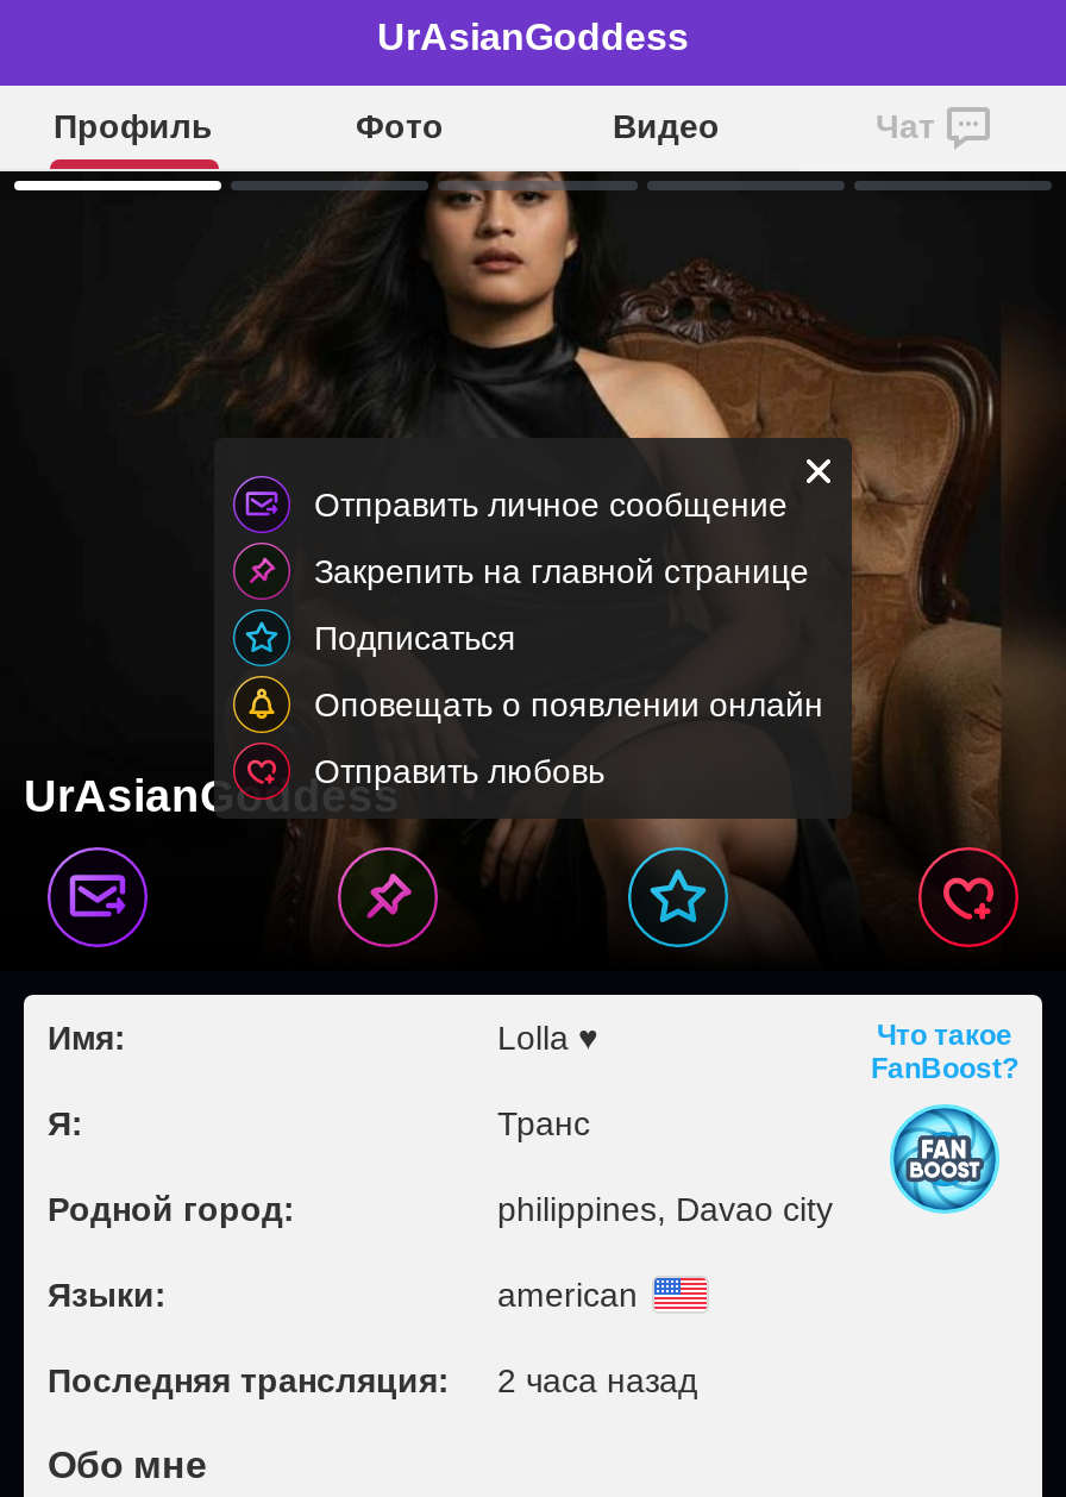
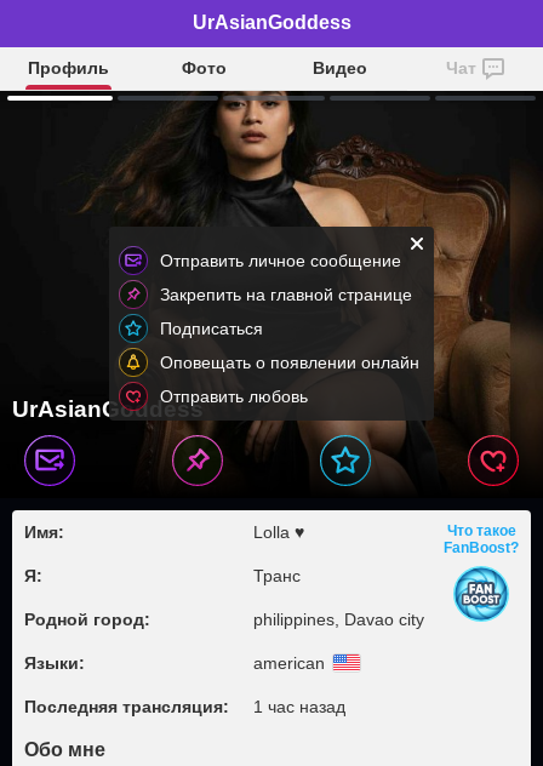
- Последняя трансляция: 2 часа назад
+ Последняя трансляция: 1 час назад
